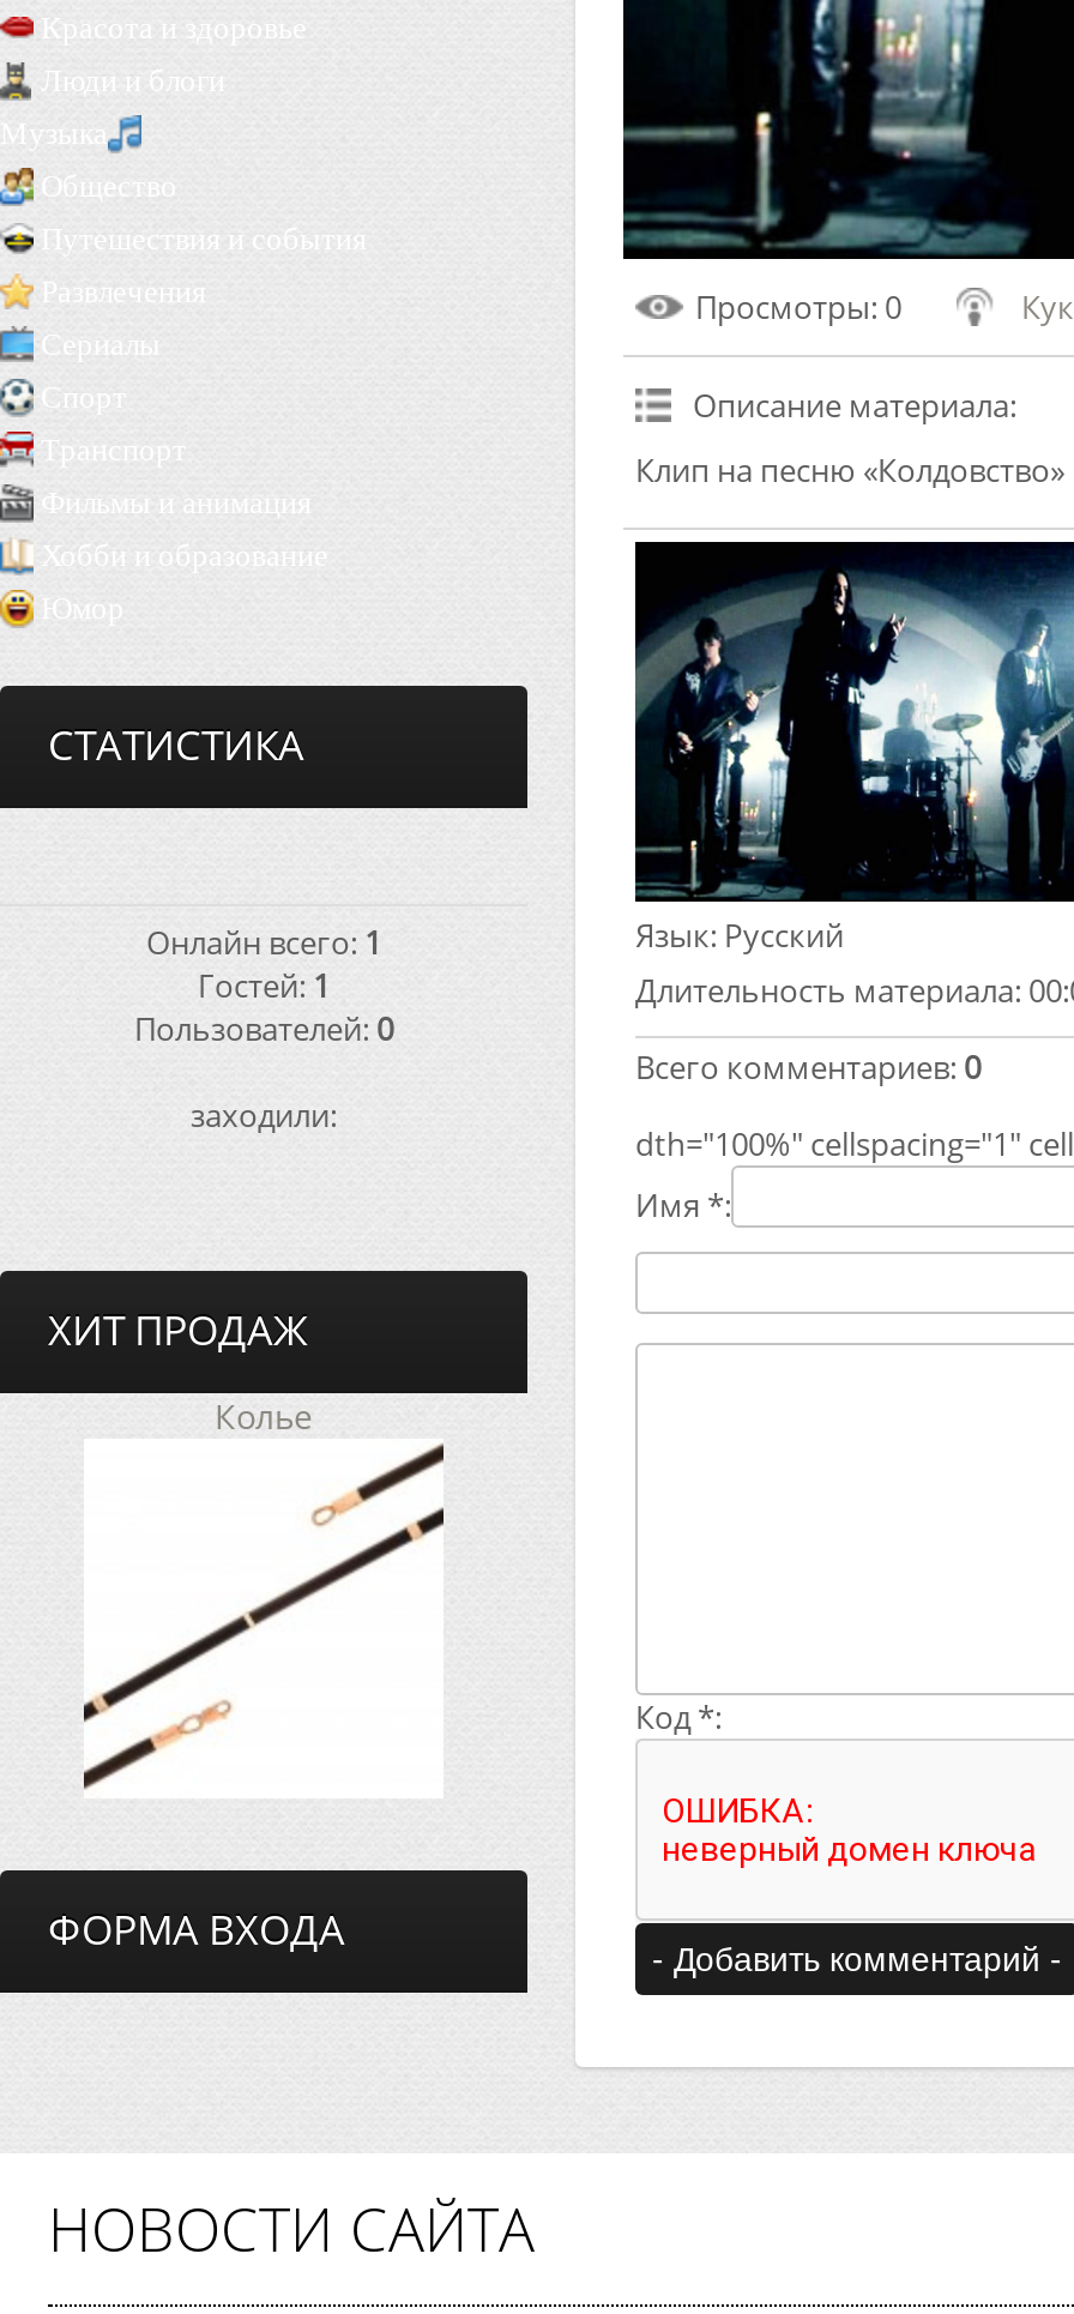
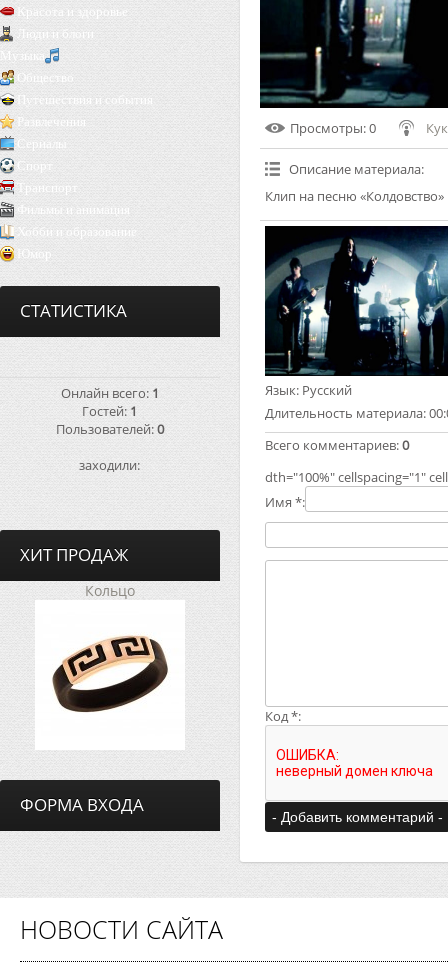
- Колье
+ Кольцо

- [image]
+ [image]
